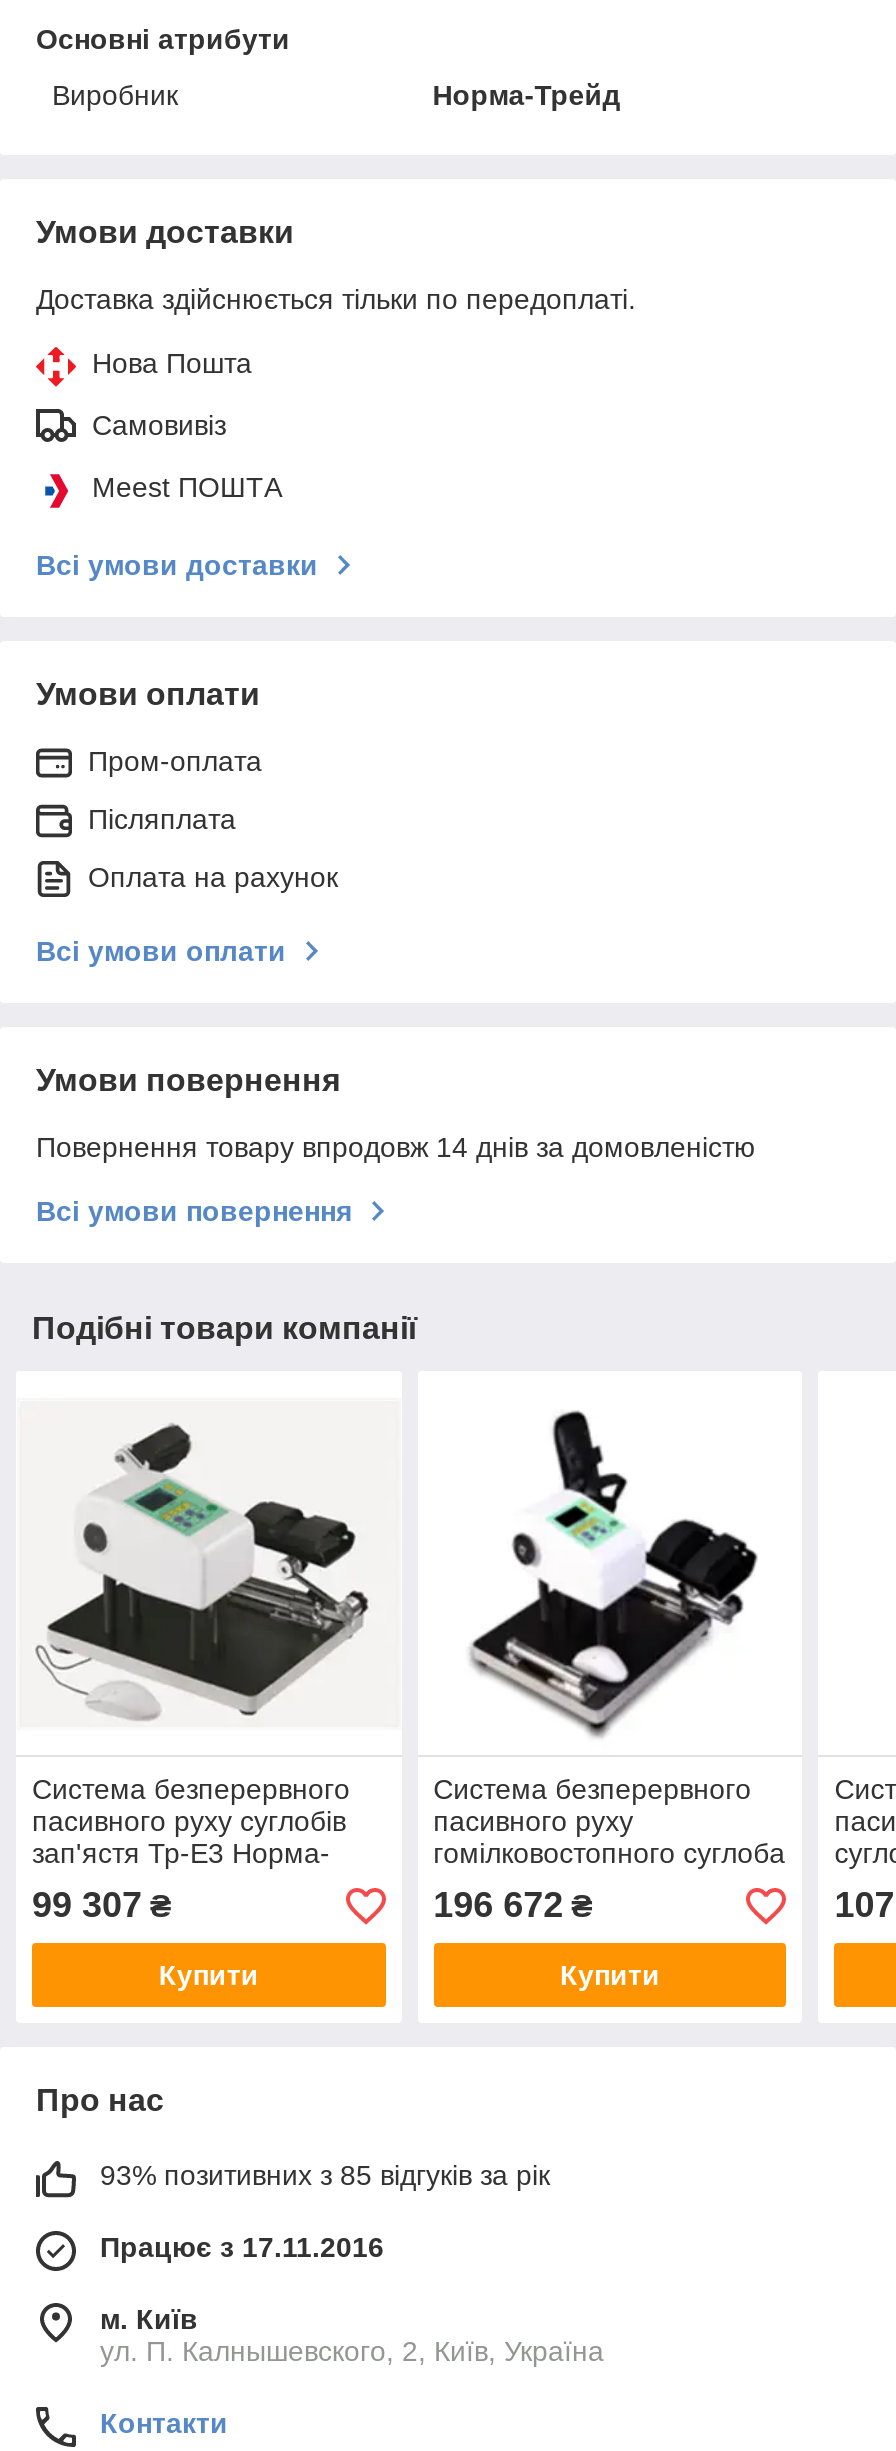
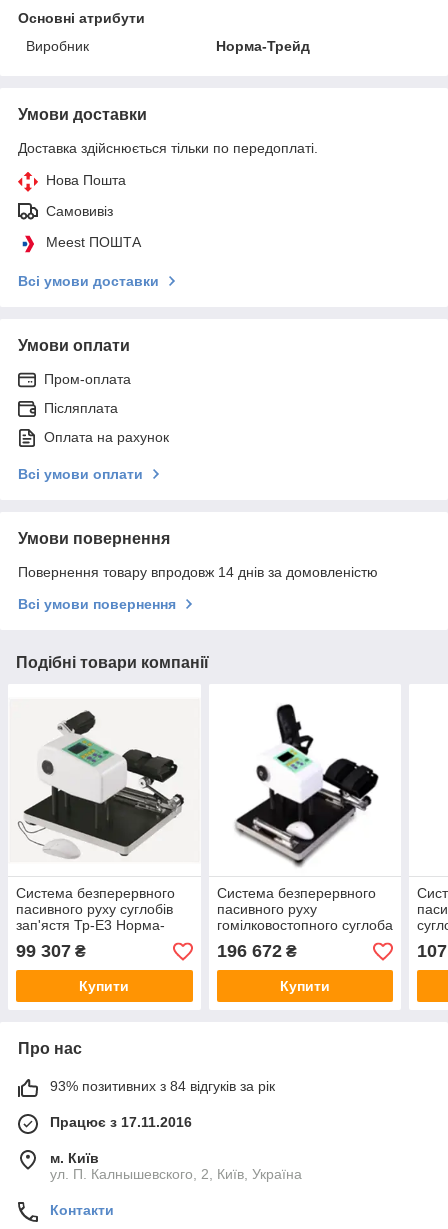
- 93% позитивних з 85 відгуків за рік
+ 93% позитивних з 84 відгуків за рік
